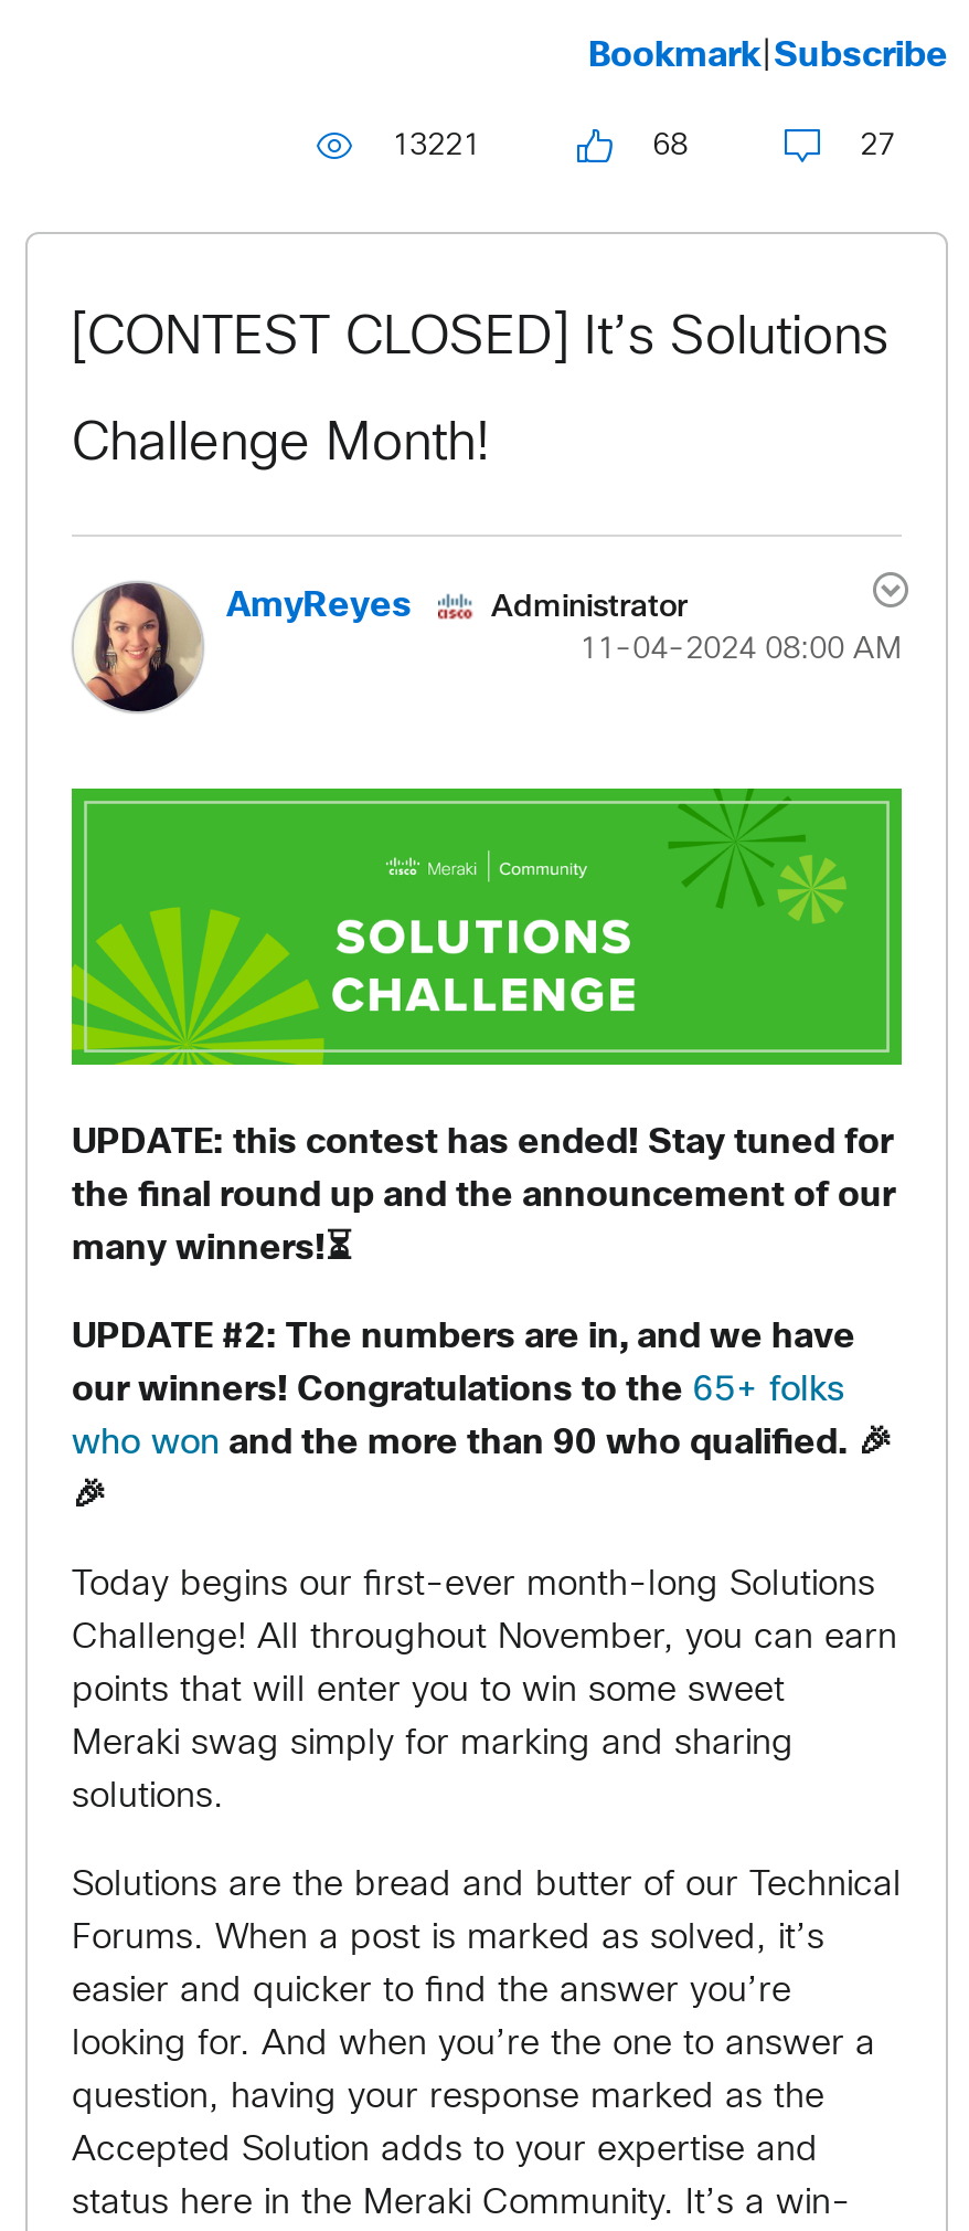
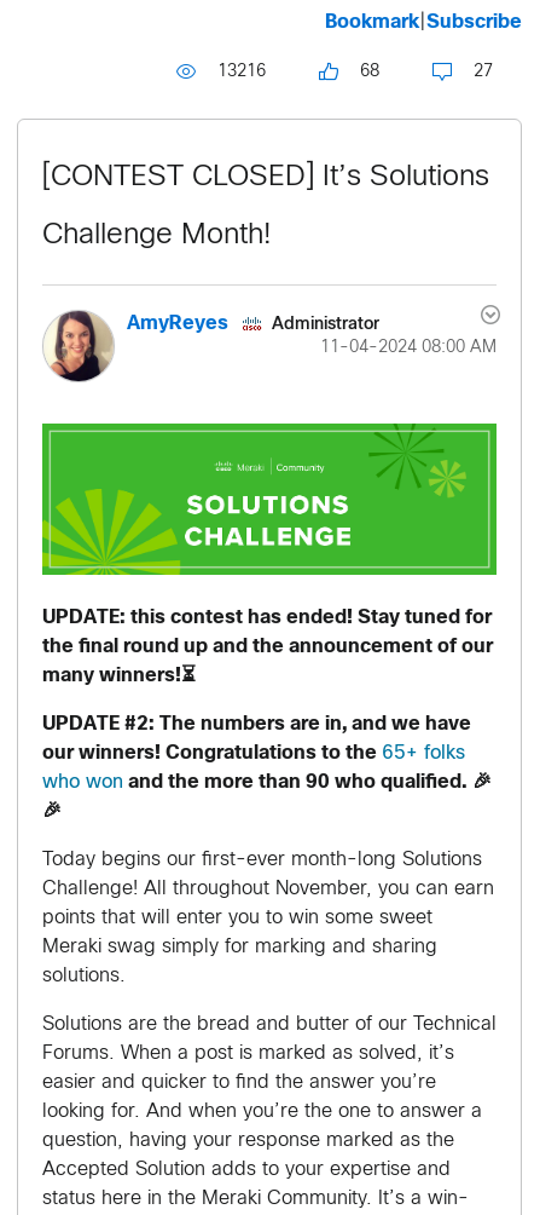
- 13221
+ 13216
